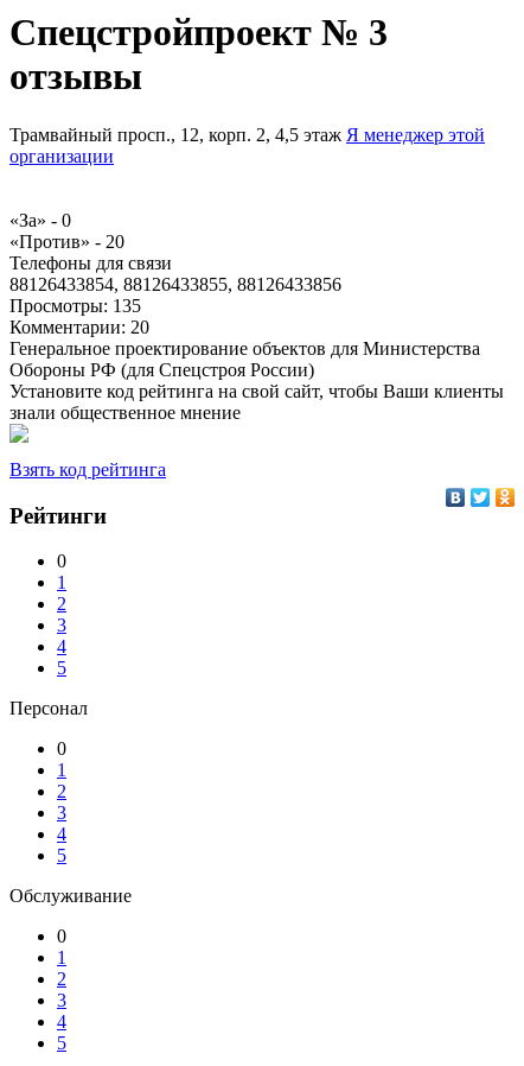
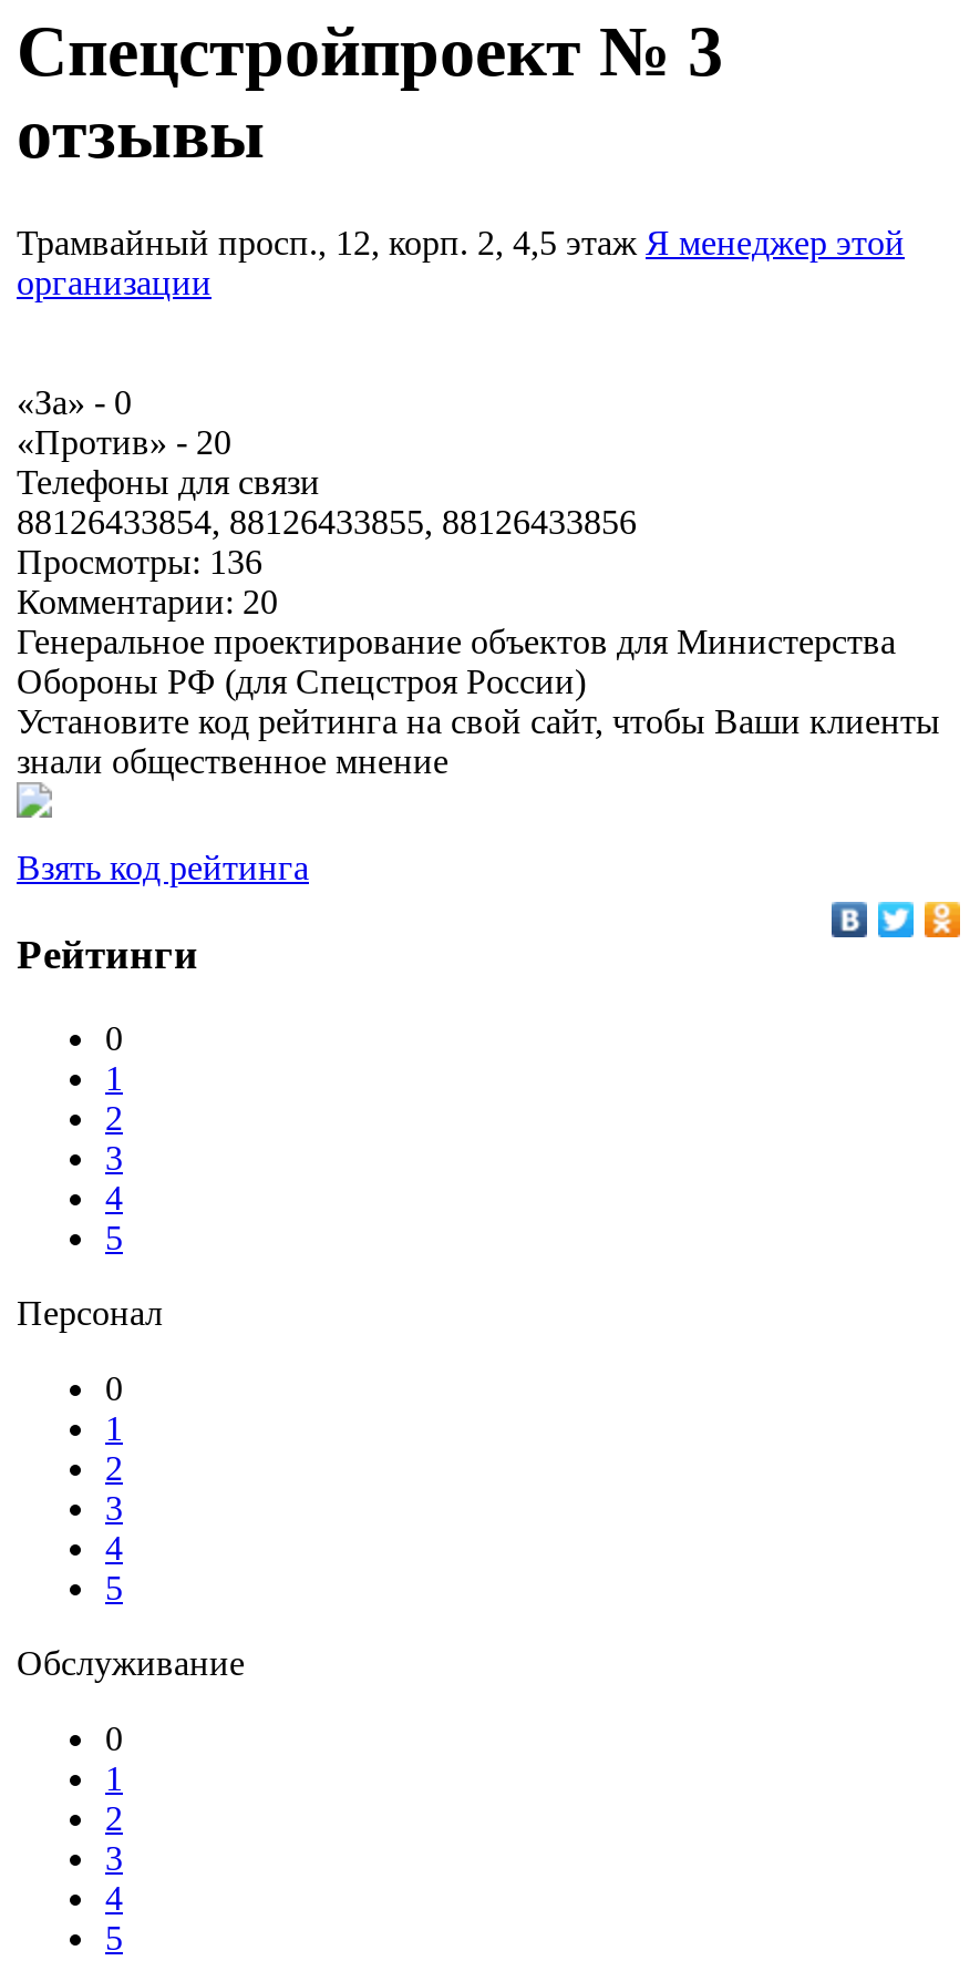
- Просмотры: 135
+ Просмотры: 136
